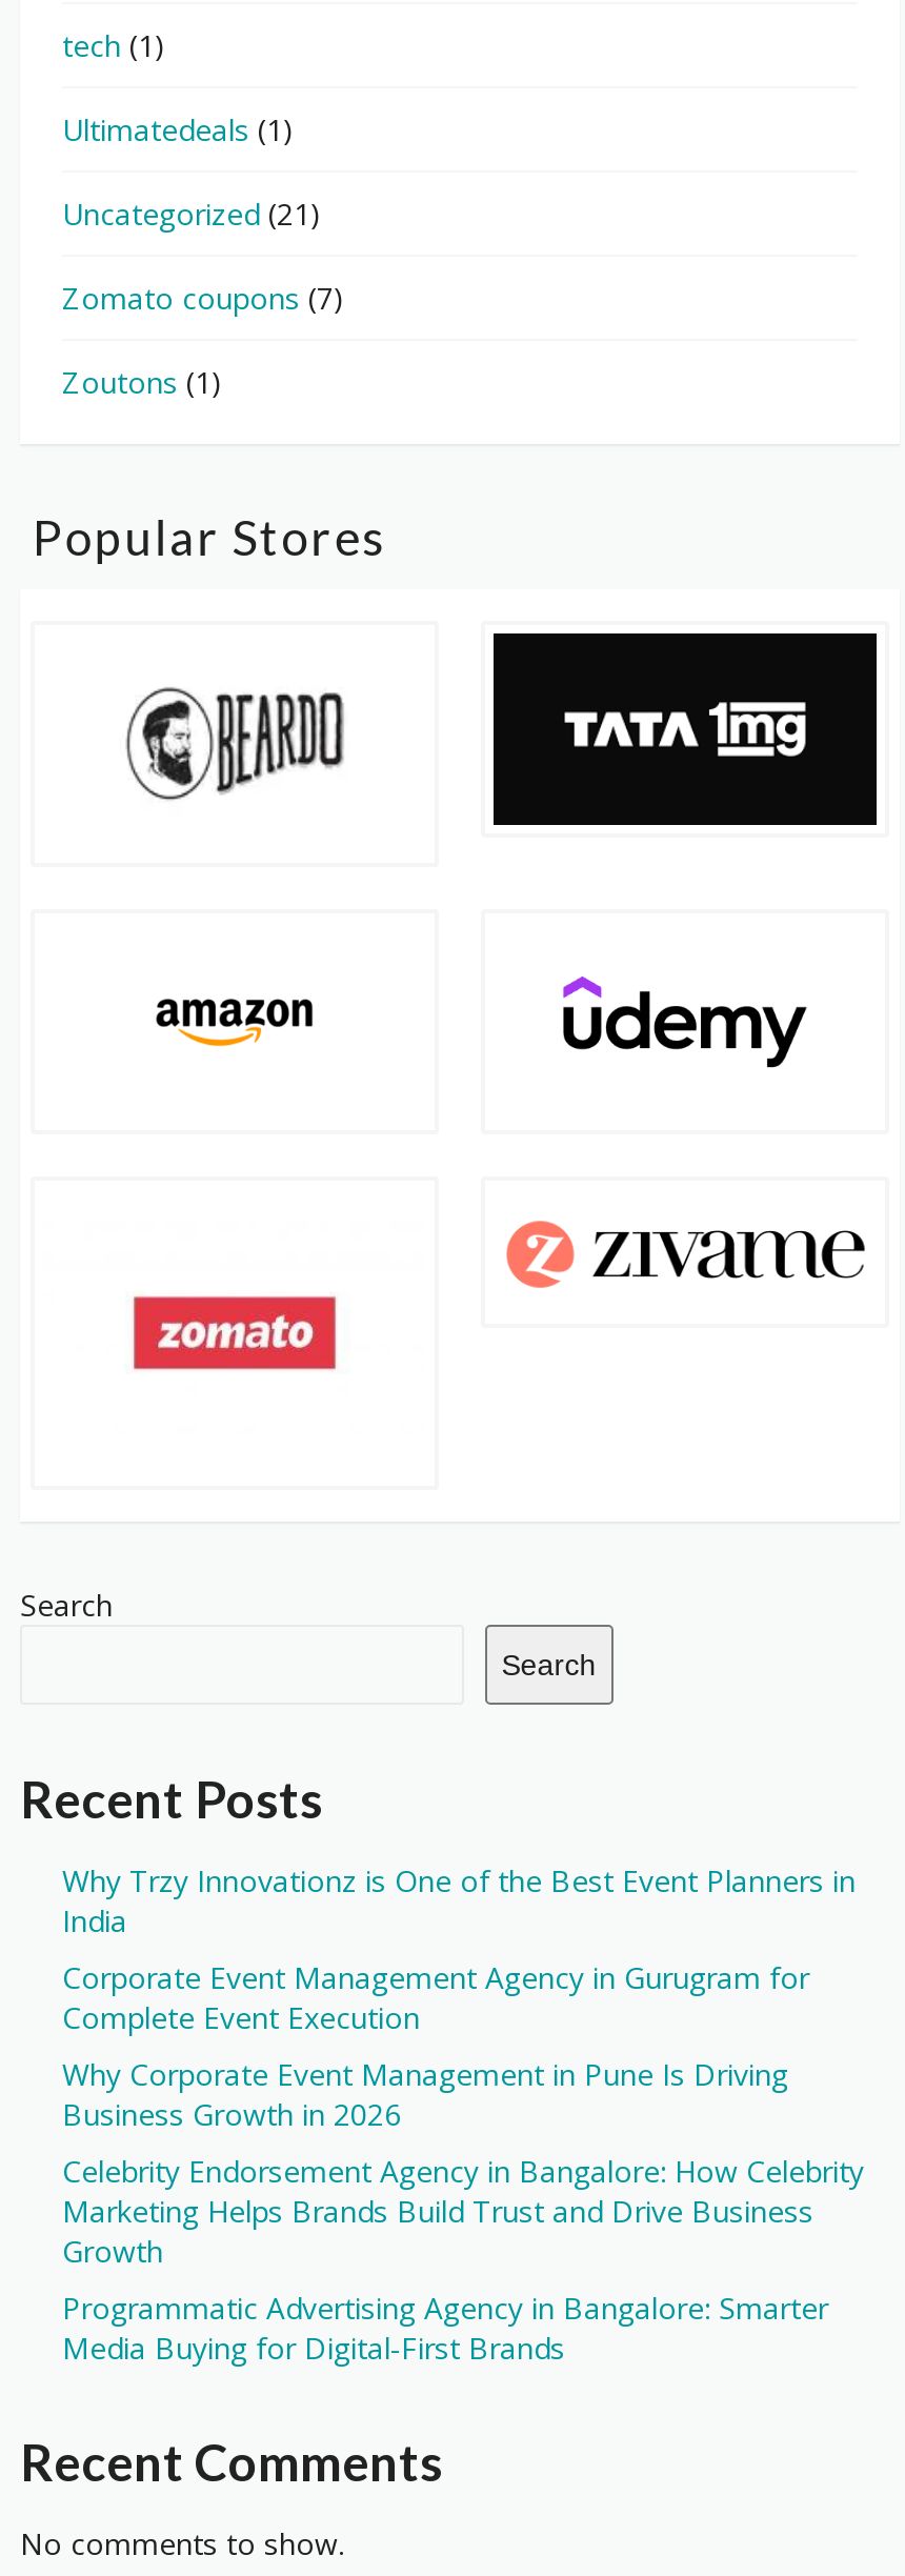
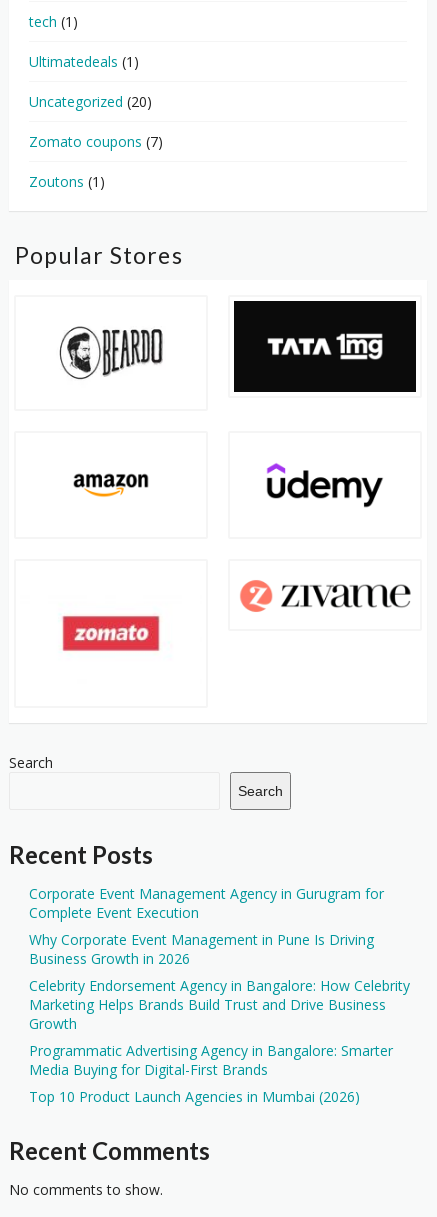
- Uncategorized (21)
+ Uncategorized (20)

- Why Trzy Innovationz is One of the Best Event Planners in
- India

moved up: Corporate Event Management Agency in Gurugram for | Complete Event Execution | Why Corporate Event Management in Pune Is Driving | ... | Programmatic Advertising Agency in Bangalore: Smarter | Media Buying for Digital-First Brands

+ Top 10 Product Launch Agencies in Mumbai (2026)
